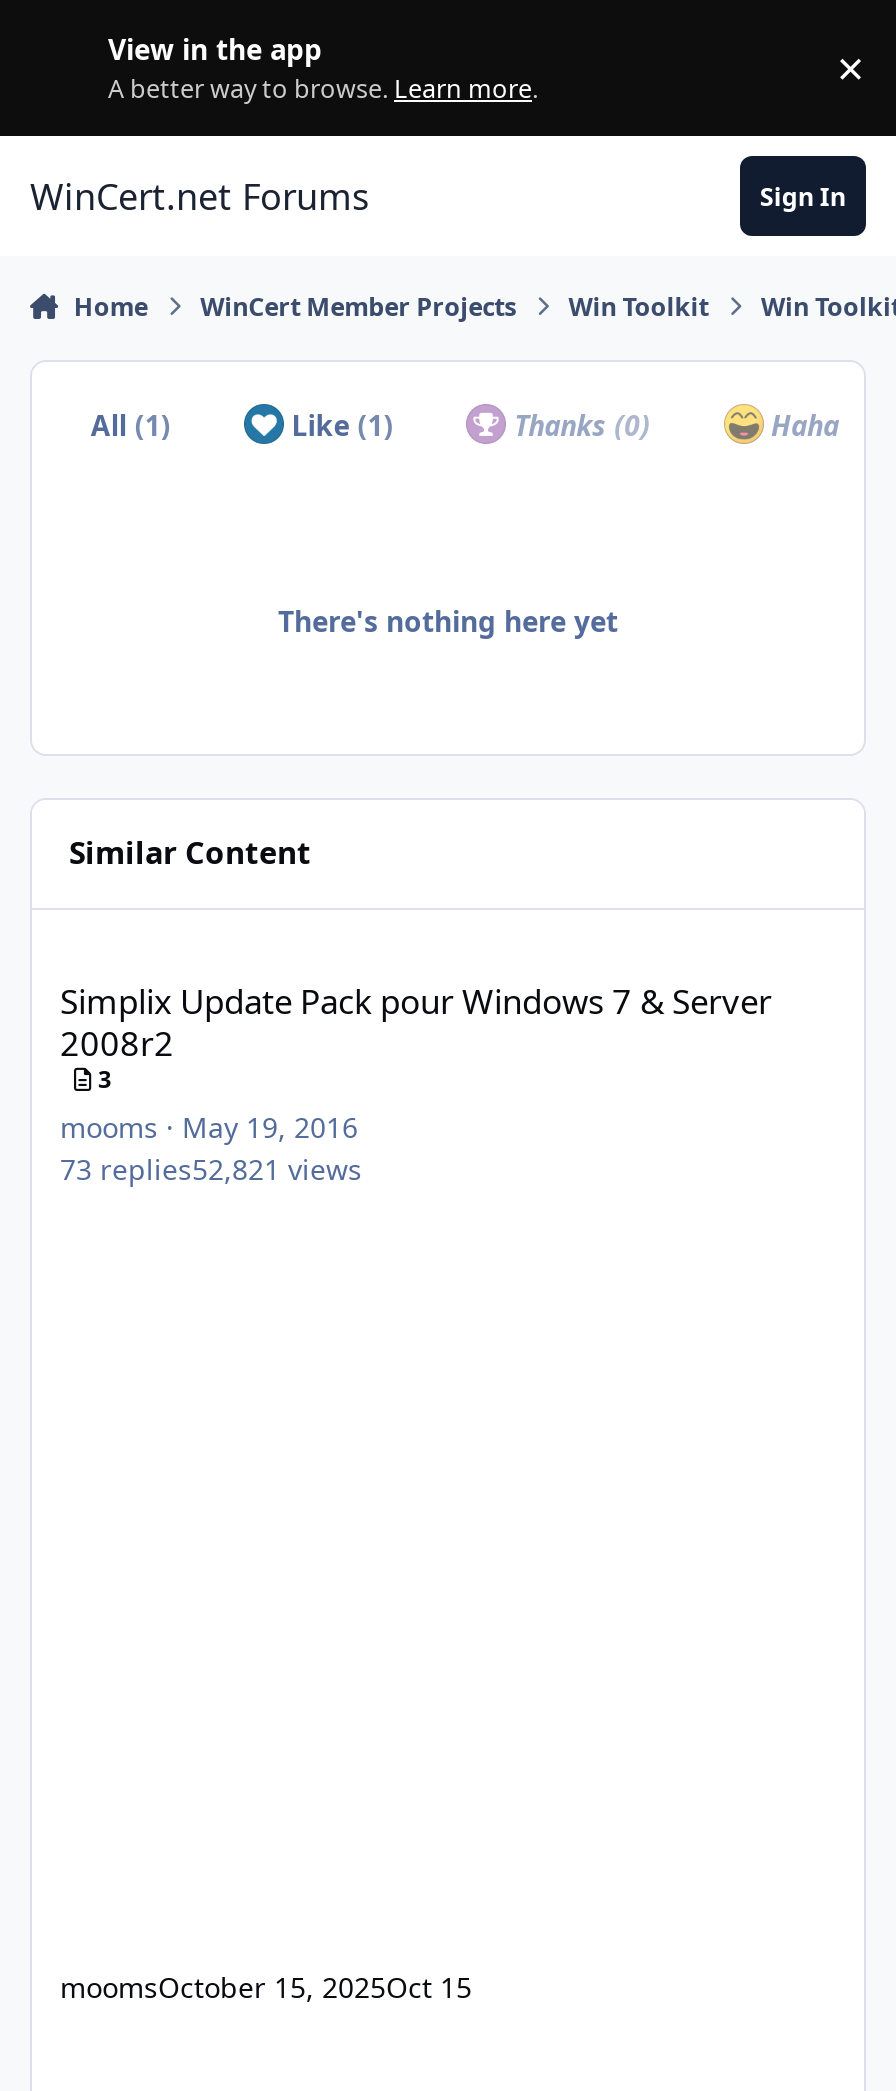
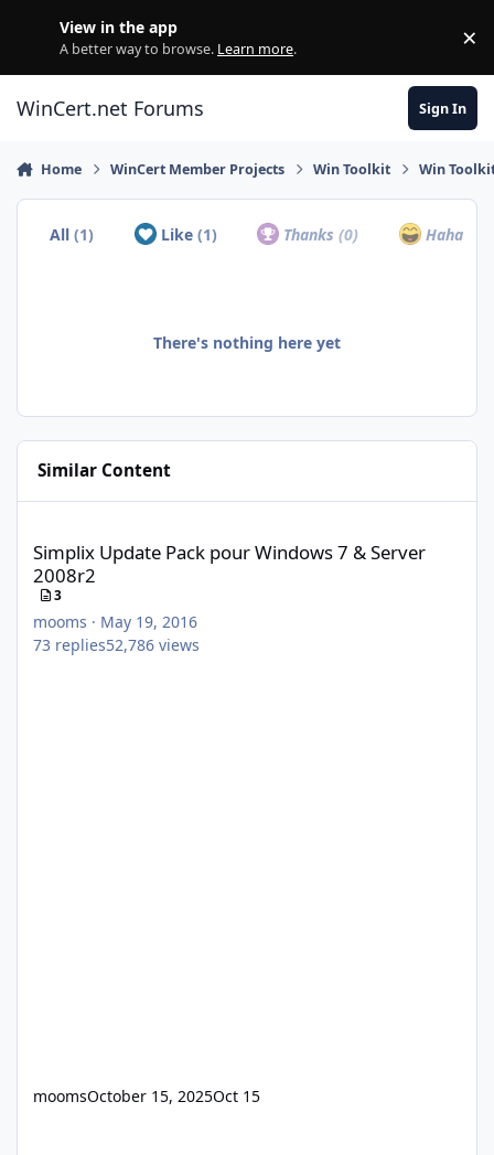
- 73 replies52,821 views
+ 73 replies52,786 views
